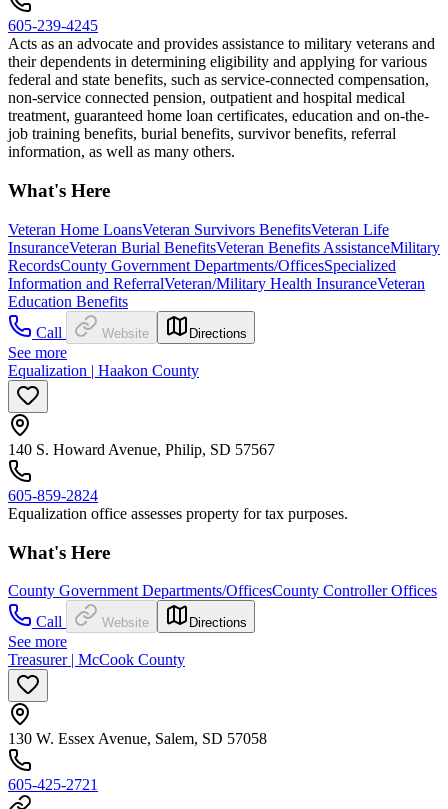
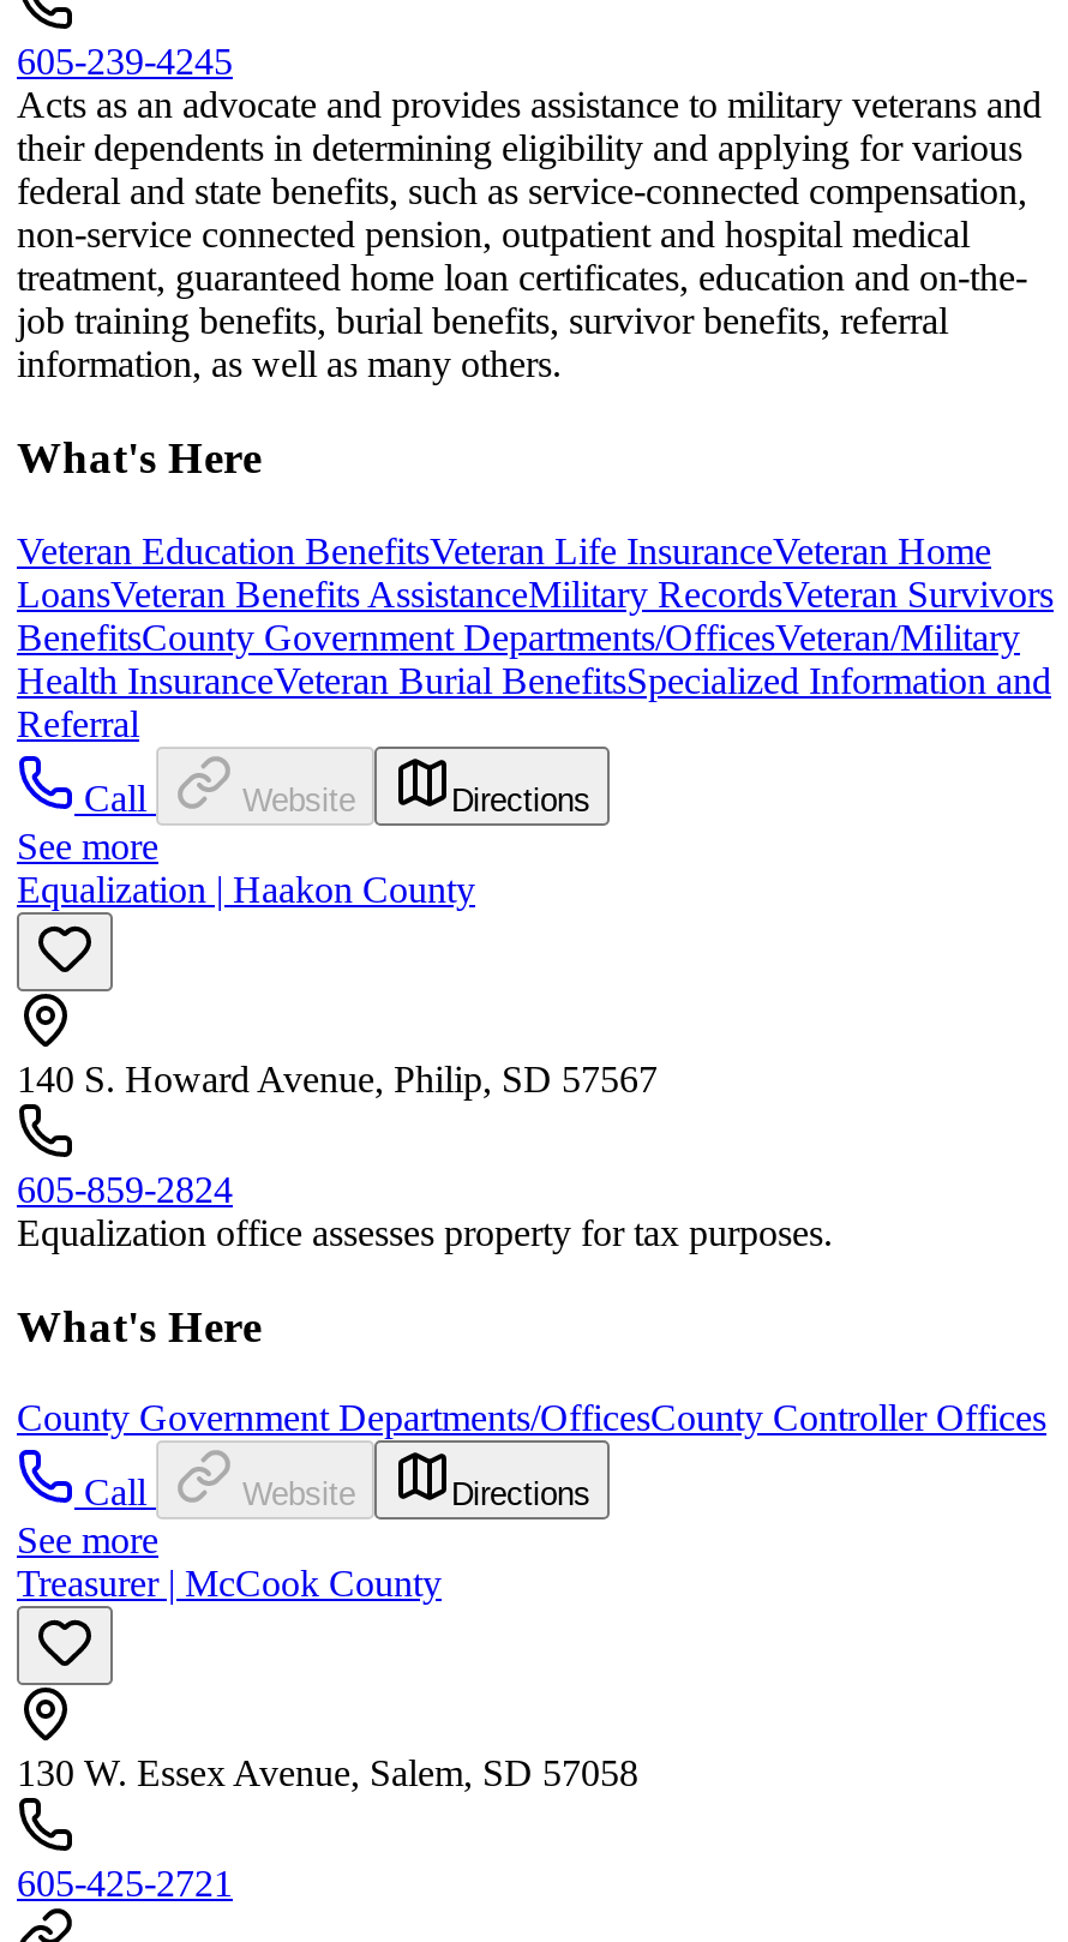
- Veteran Home LoansVeteran Survivors BenefitsVeteran Life
- InsuranceVeteran Burial BenefitsVeteran Benefits AssistanceMilitary
- RecordsCounty Government Departments/OfficesSpecialized
- Information and ReferralVeteran/Military Health InsuranceVeteran
- Education Benefits
+ Veteran Education BenefitsVeteran Life InsuranceVeteran Home
+ LoansVeteran Benefits AssistanceMilitary RecordsVeteran Survivors
+ BenefitsCounty Government Departments/OfficesVeteran/Military
+ Health InsuranceVeteran Burial BenefitsSpecialized Information and
+ Referral
